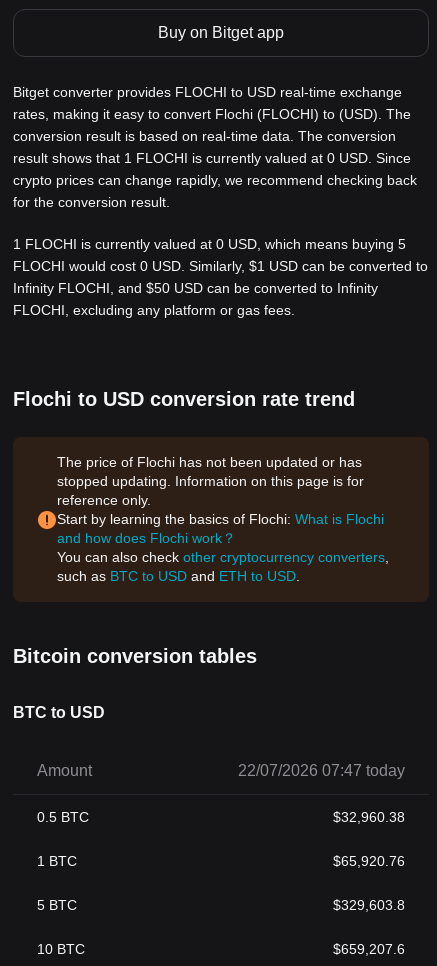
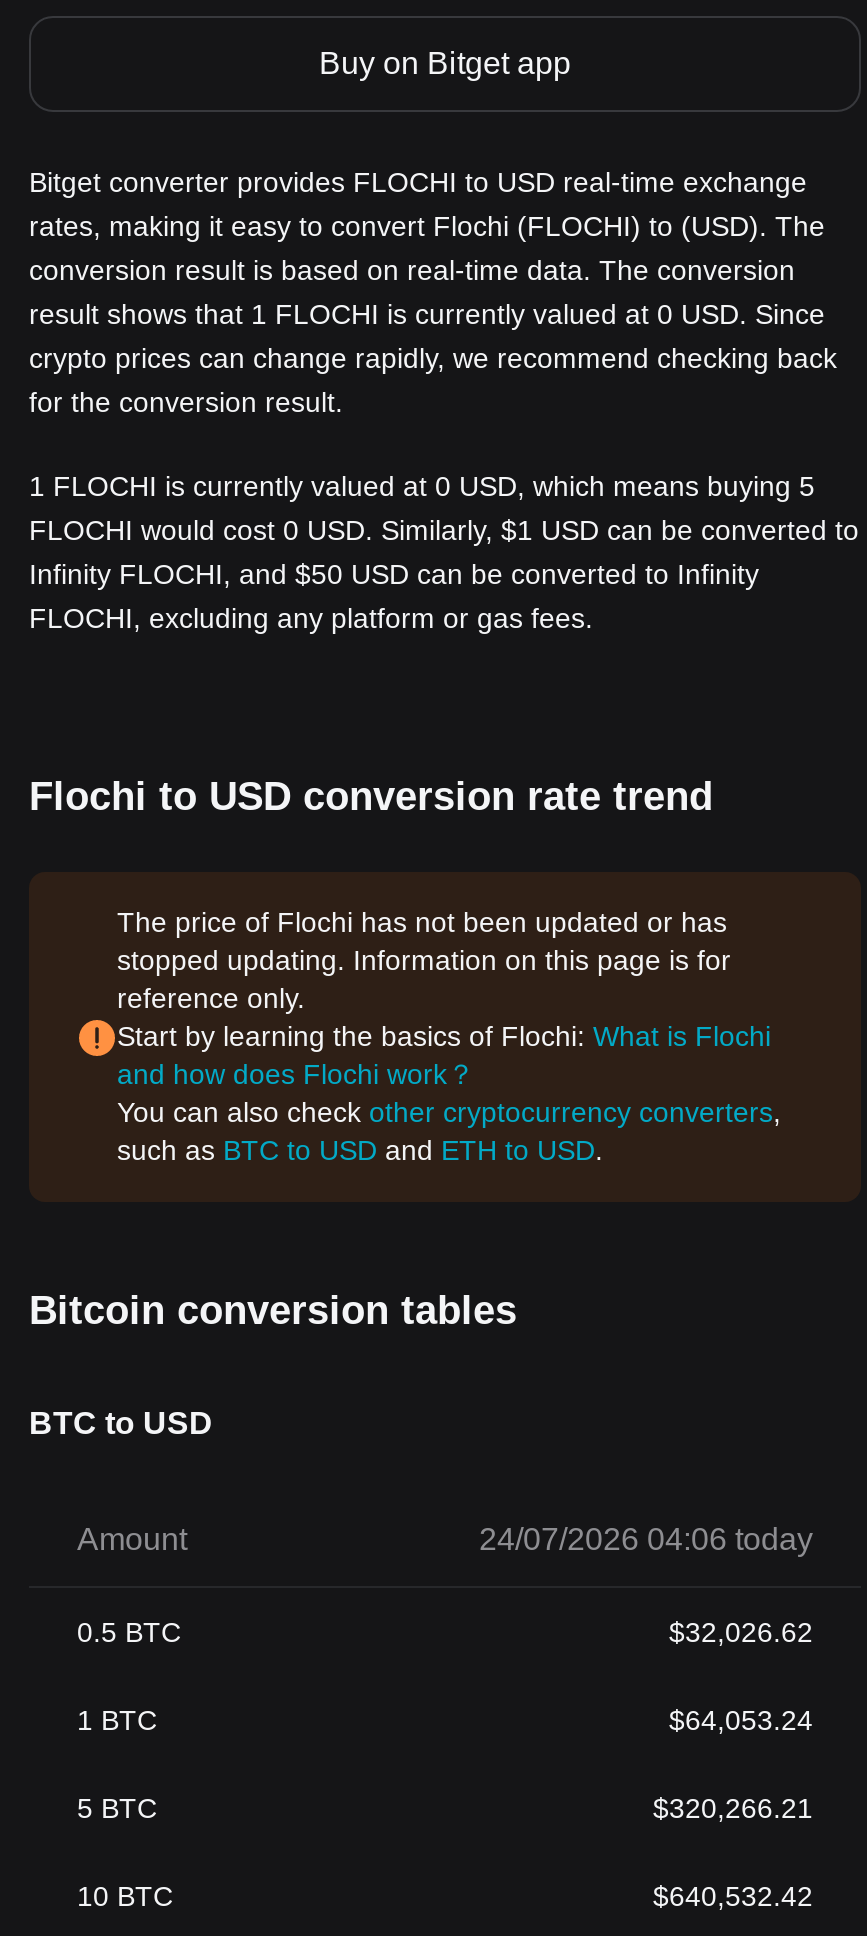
- 22/07/2026 07:47 today
+ 24/07/2026 04:06 today

- $32,960.38
+ $32,026.62

- $65,920.76
+ $64,053.24

- $329,603.8
+ $320,266.21

- $659,207.6
+ $640,532.42
